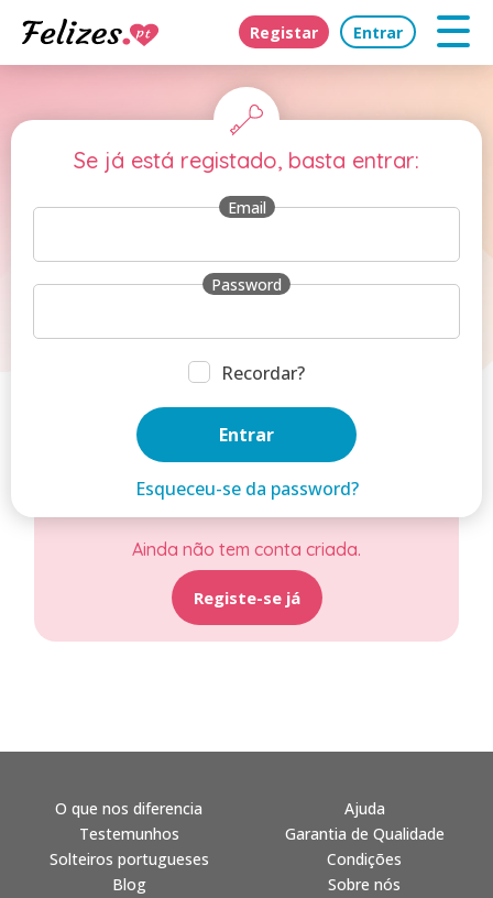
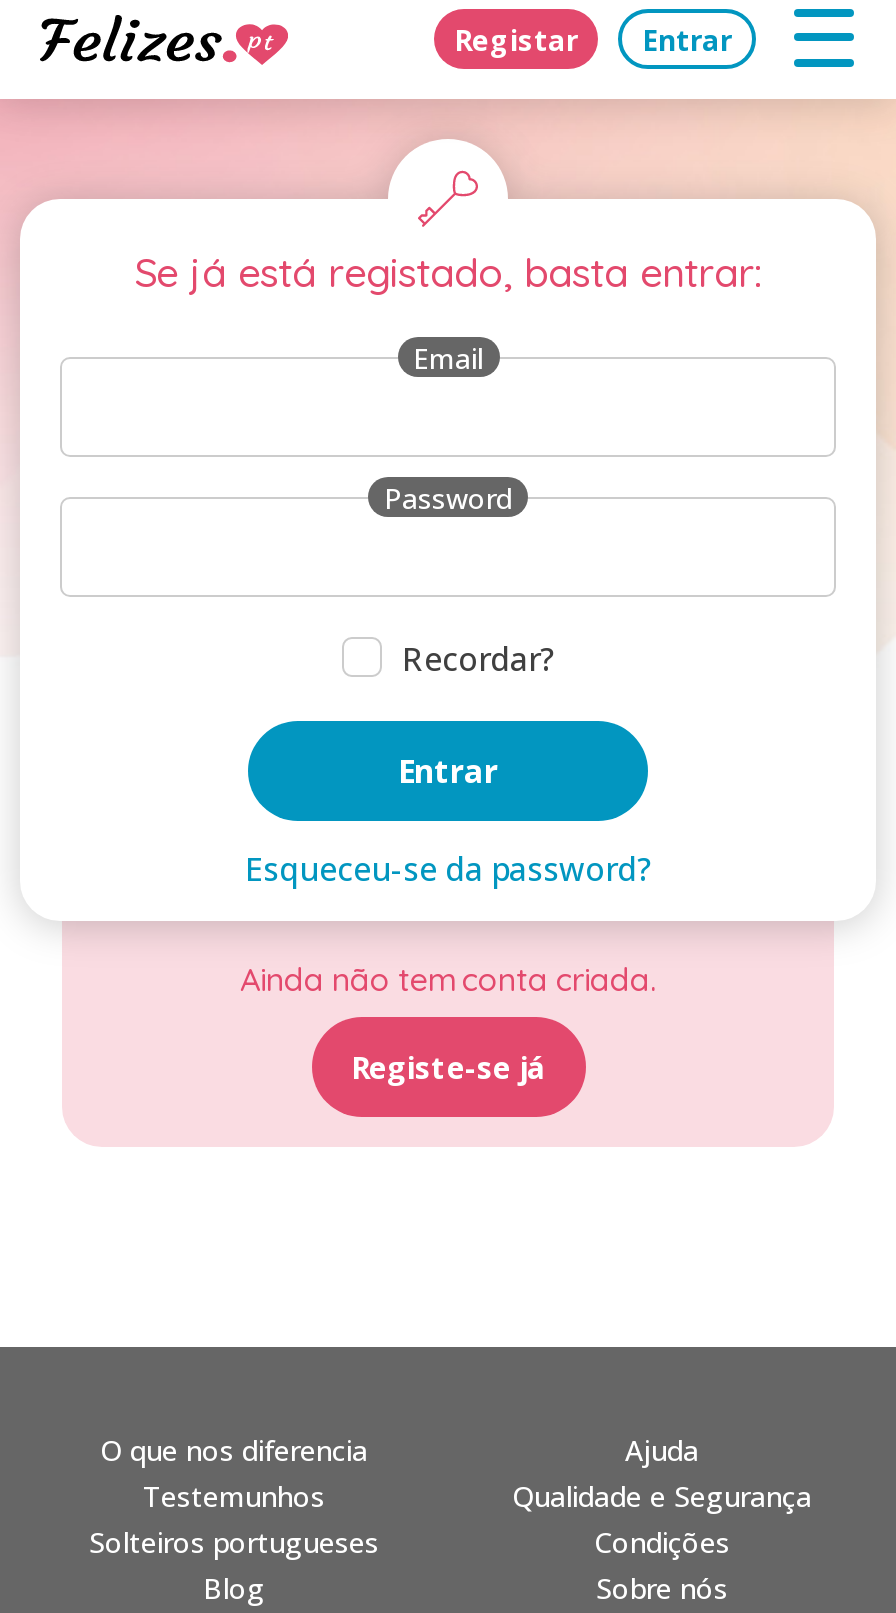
- Garantia de Qualidade
+ Qualidade e Segurança
